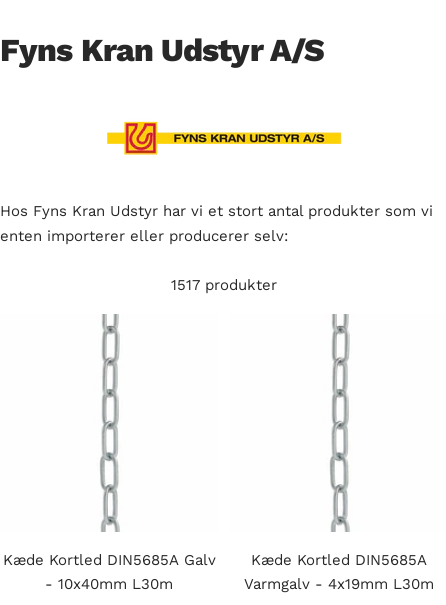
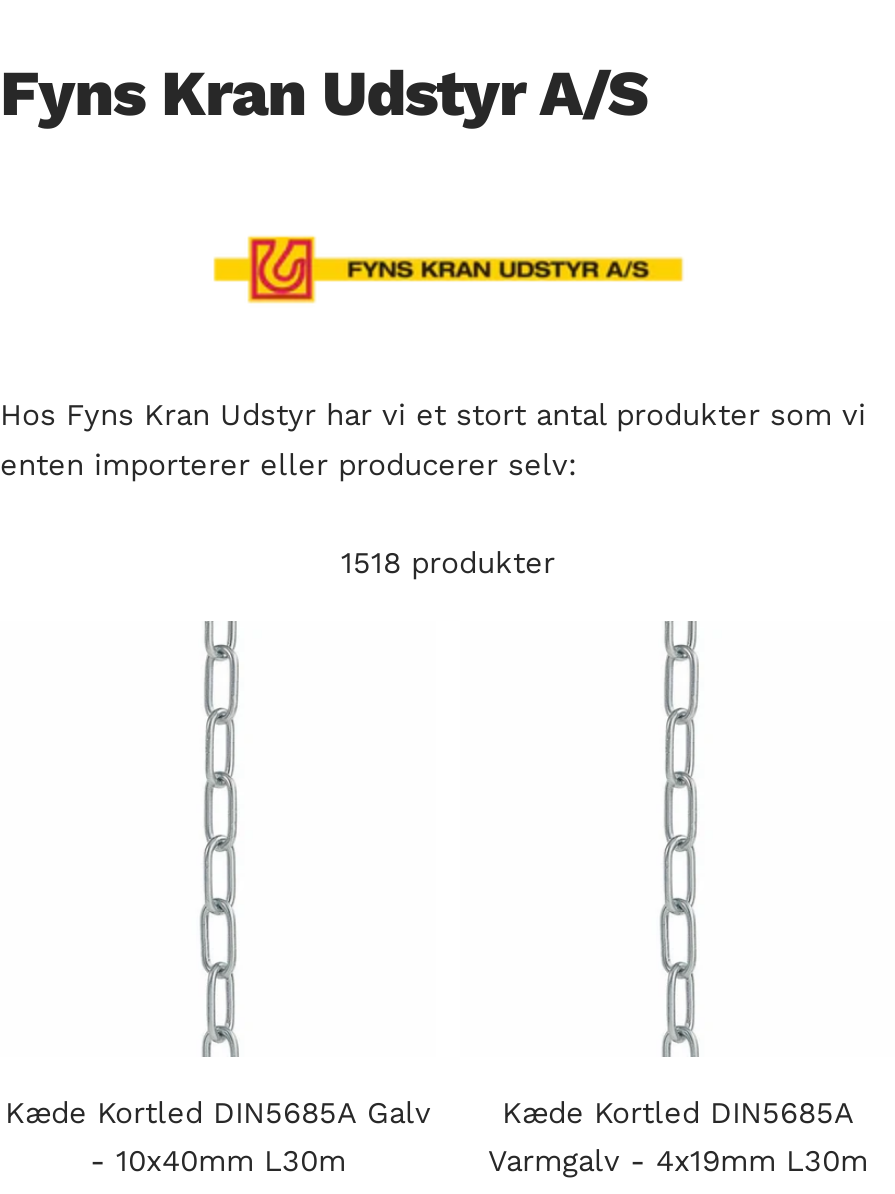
- 1517 produkter
+ 1518 produkter
